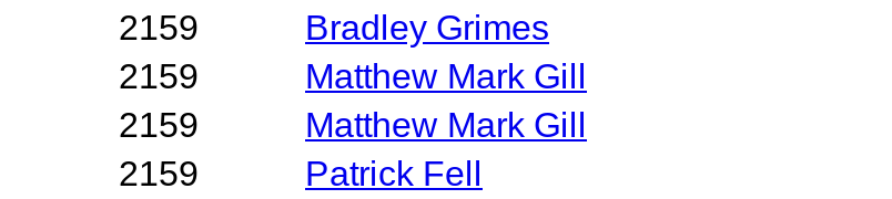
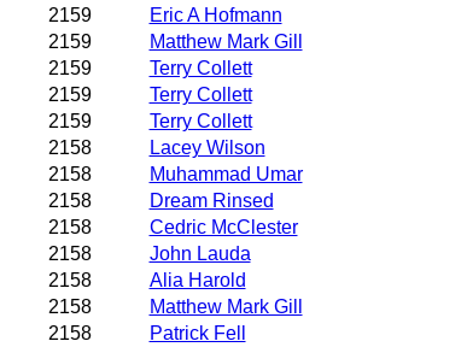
- Bradley Grimes
+ Eric A Hofmann

- Matthew Mark Gill
+ Terry Collett

+ Terry Collett
+ 2159
+ Terry Collett
+ 2158
+ Lacey Wilson
+ 2158
+ Muhammad Umar
+ 2158
+ Dream Rinsed
+ 2158
+ Cedric McClester
+ 2158
+ John Lauda
+ 2158
+ Alia Harold
+ 2158
+ Matthew Mark Gill
+ 2158
